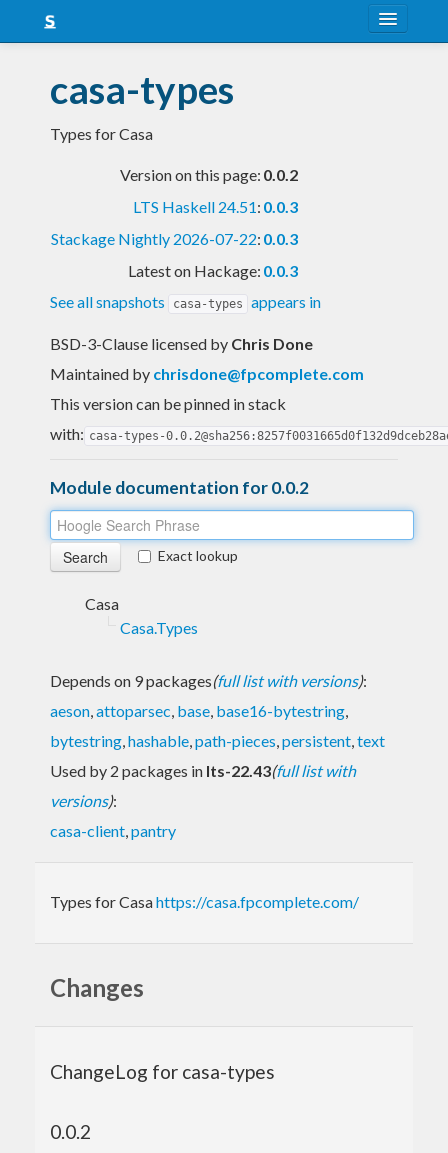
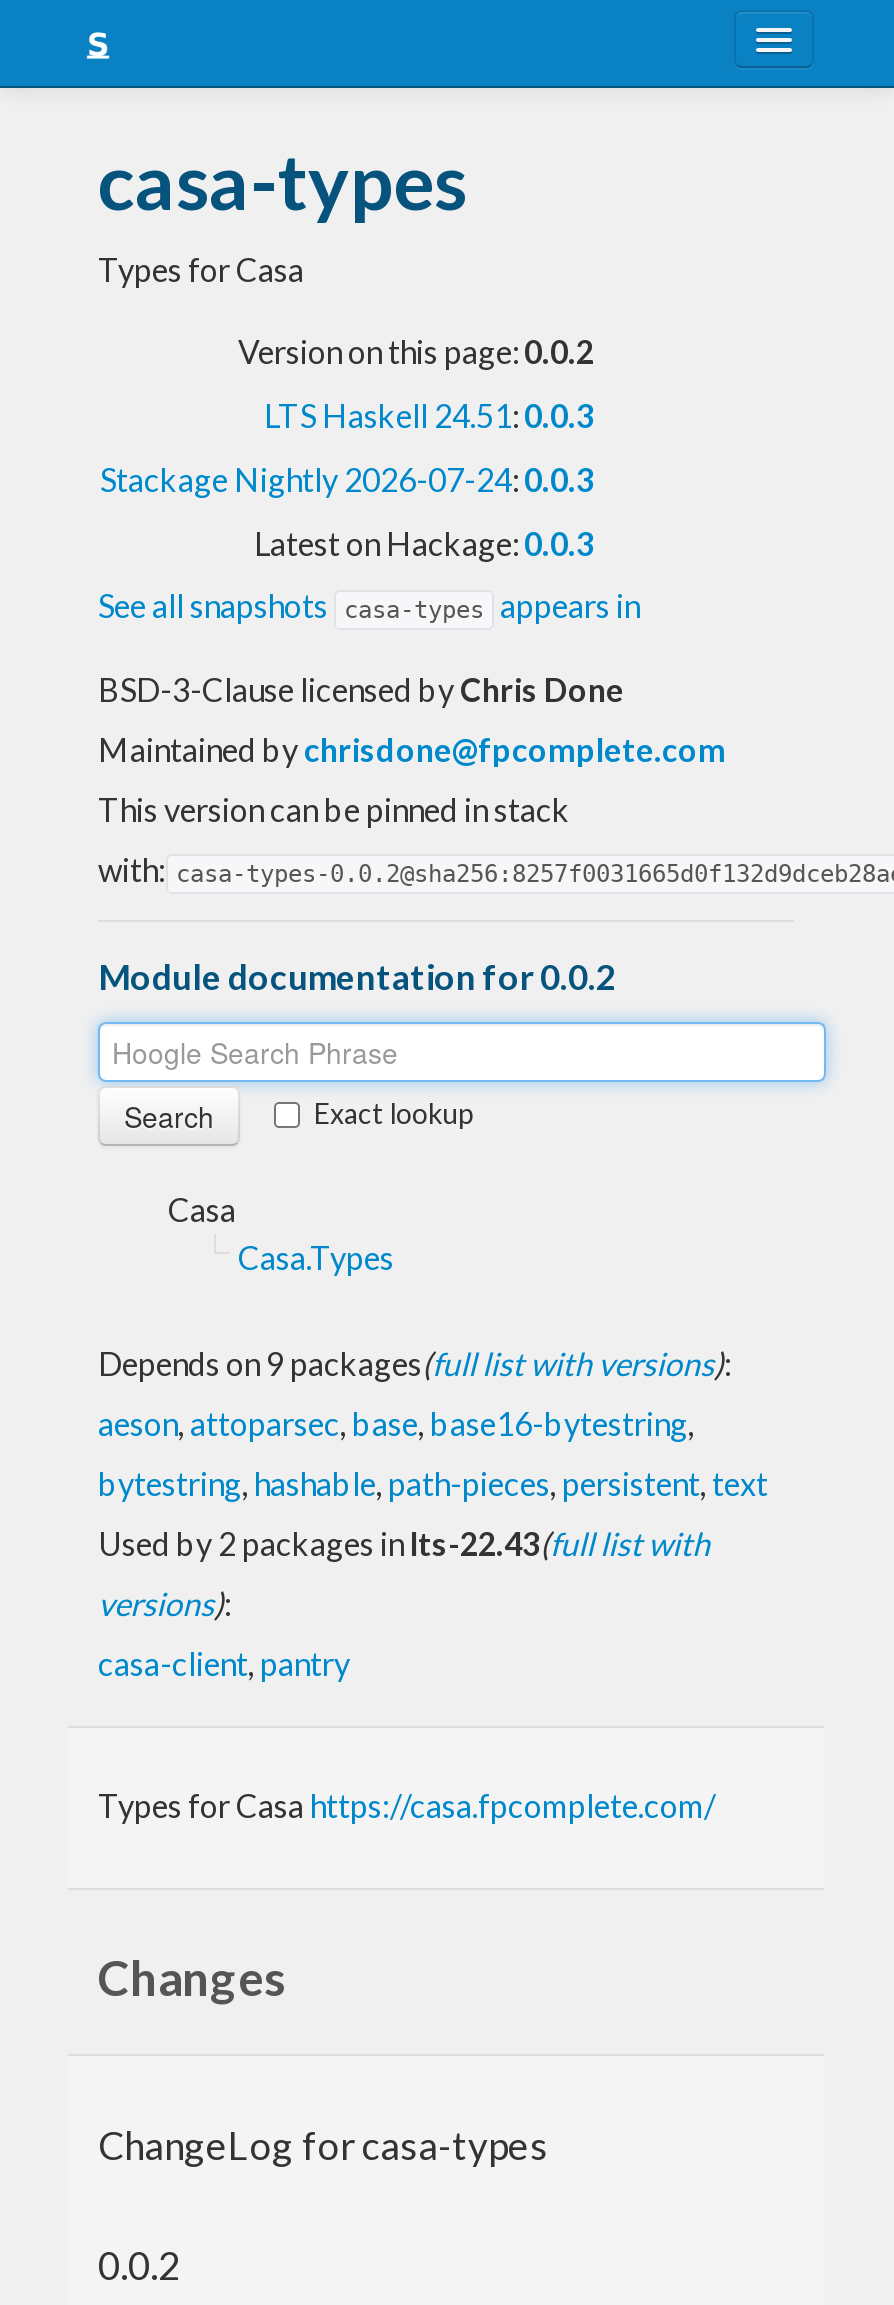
- Stackage Nightly 2026-07-22: 0.0.3
+ Stackage Nightly 2026-07-24: 0.0.3
